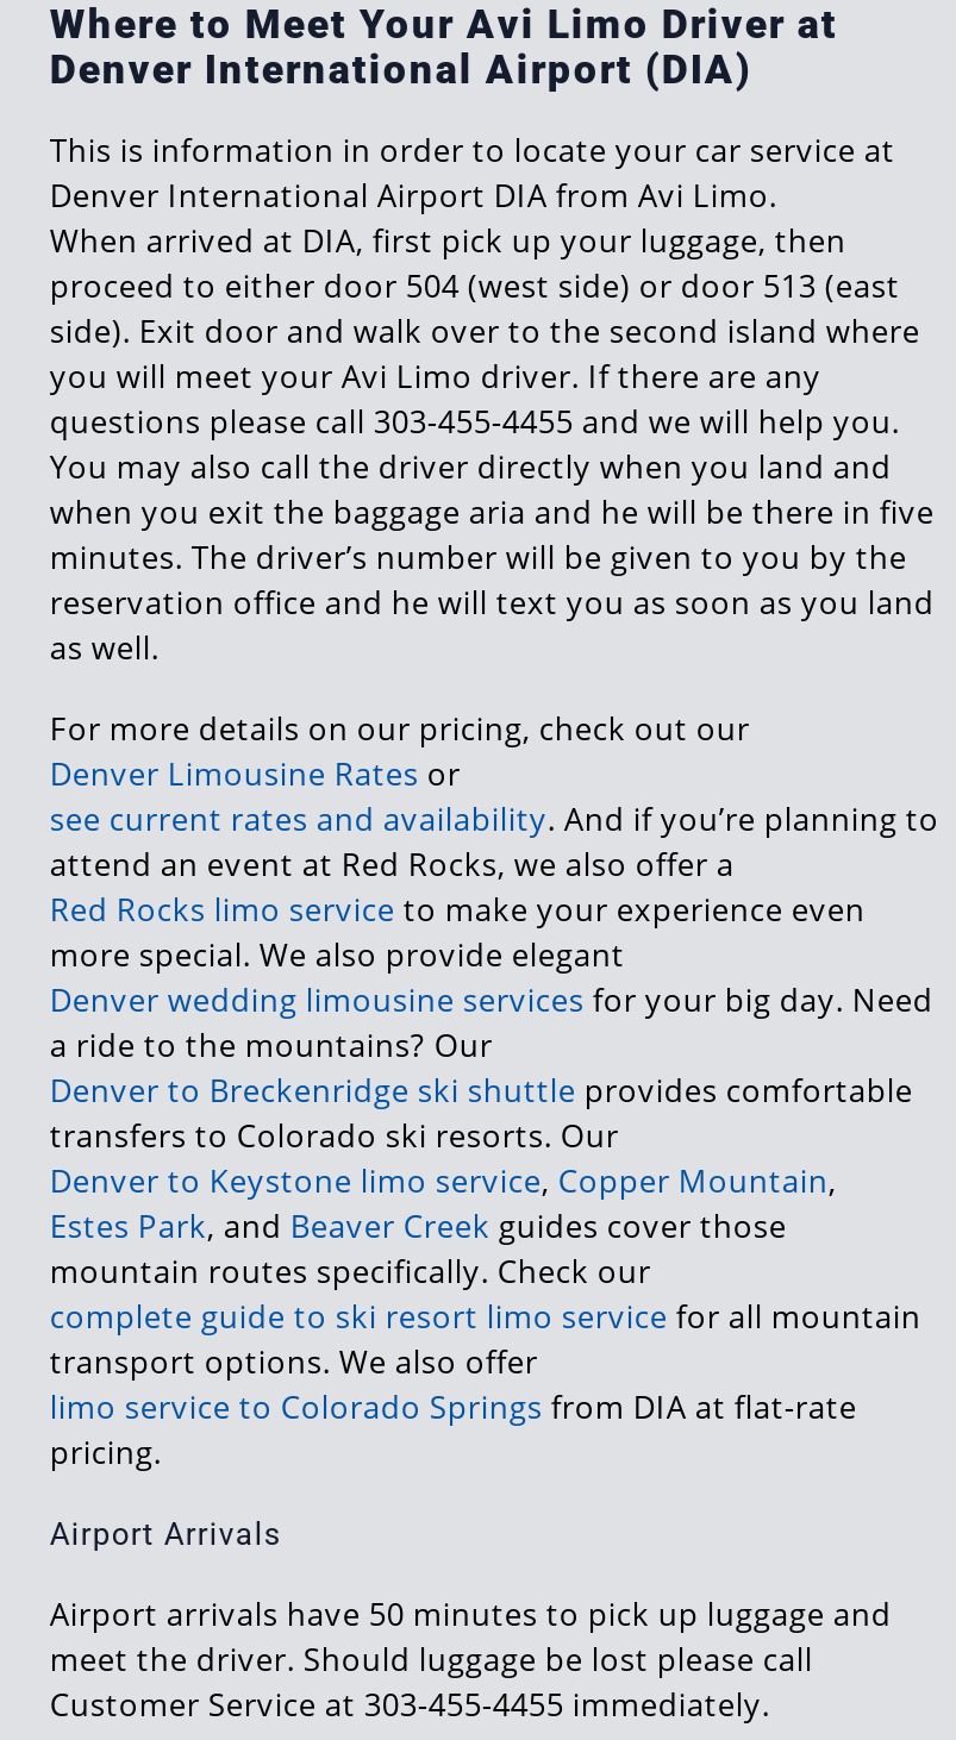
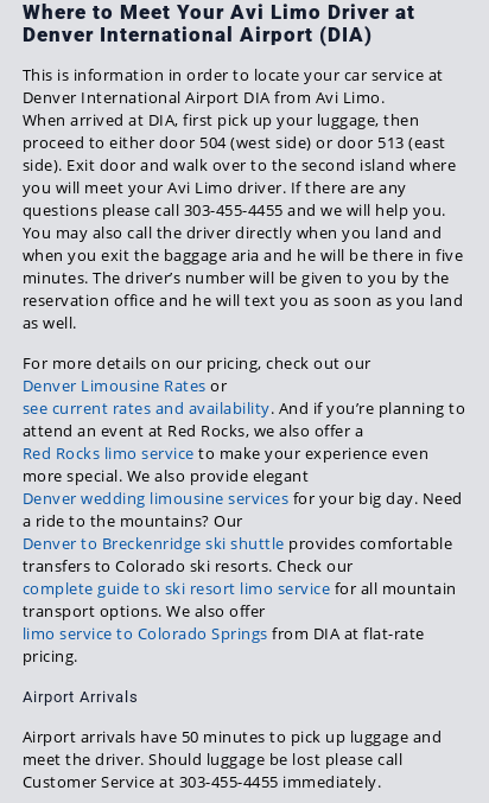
- transfers to Colorado ski resorts. Our
- Denver to Keystone limo service, Copper Mountain,
- Estes Park, and Beaver Creek guides cover those
- mountain routes specifically. Check our
+ transfers to Colorado ski resorts. Check our
